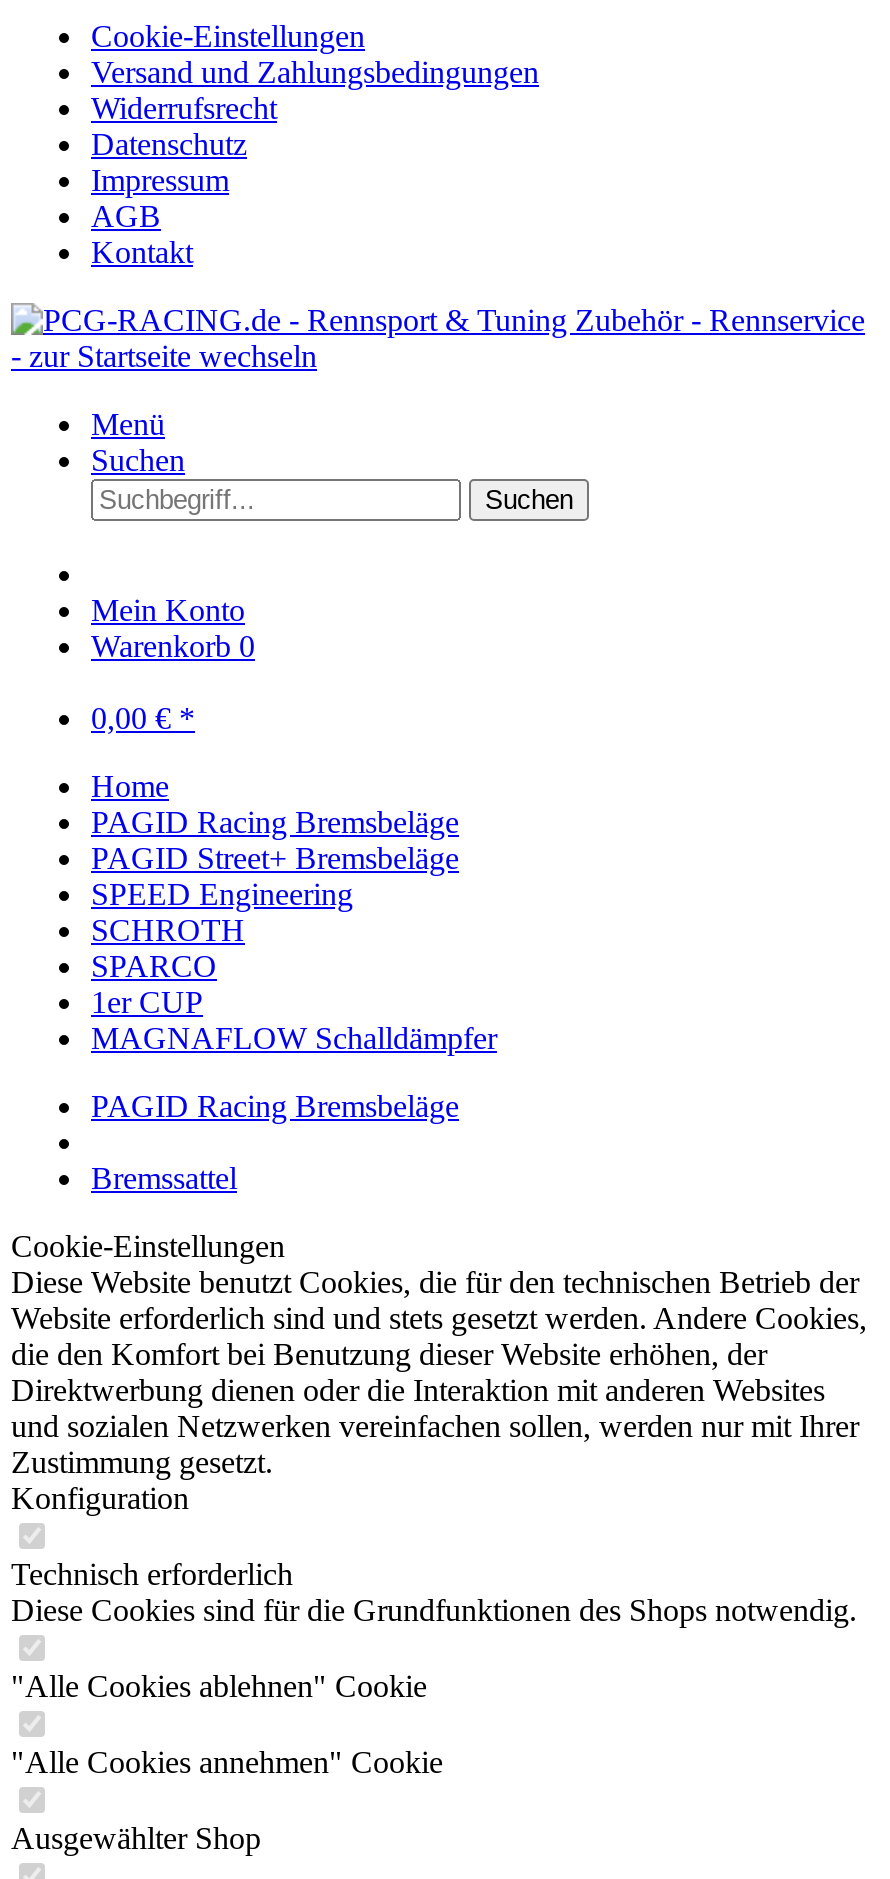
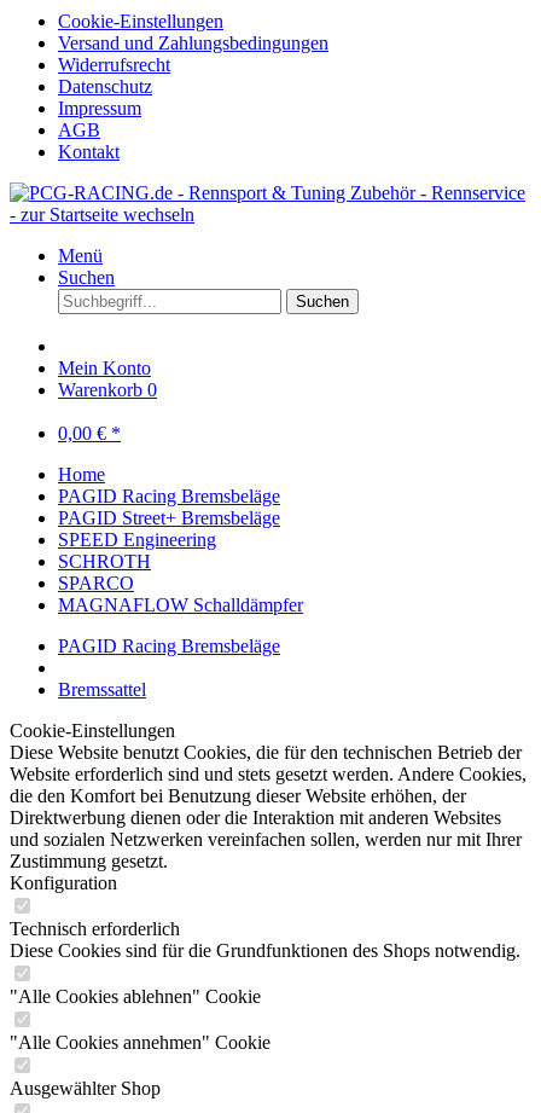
- 1er CUP
